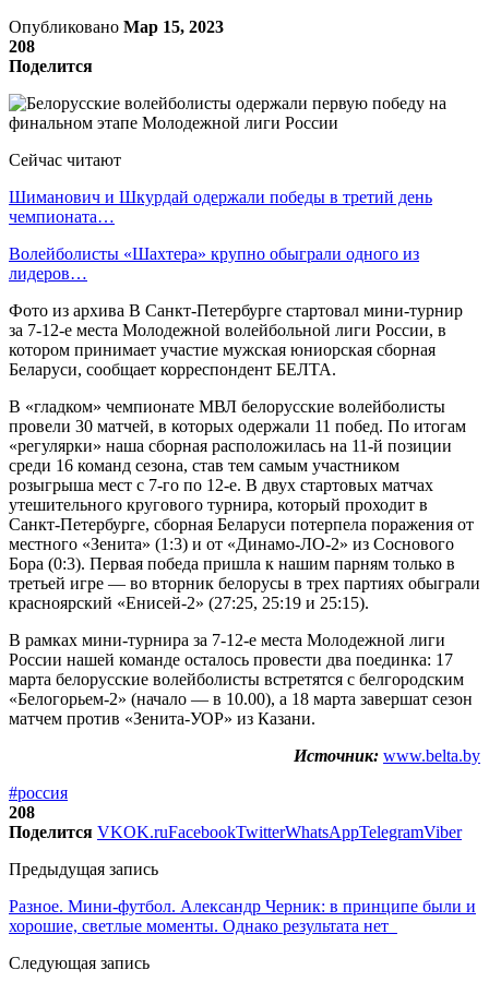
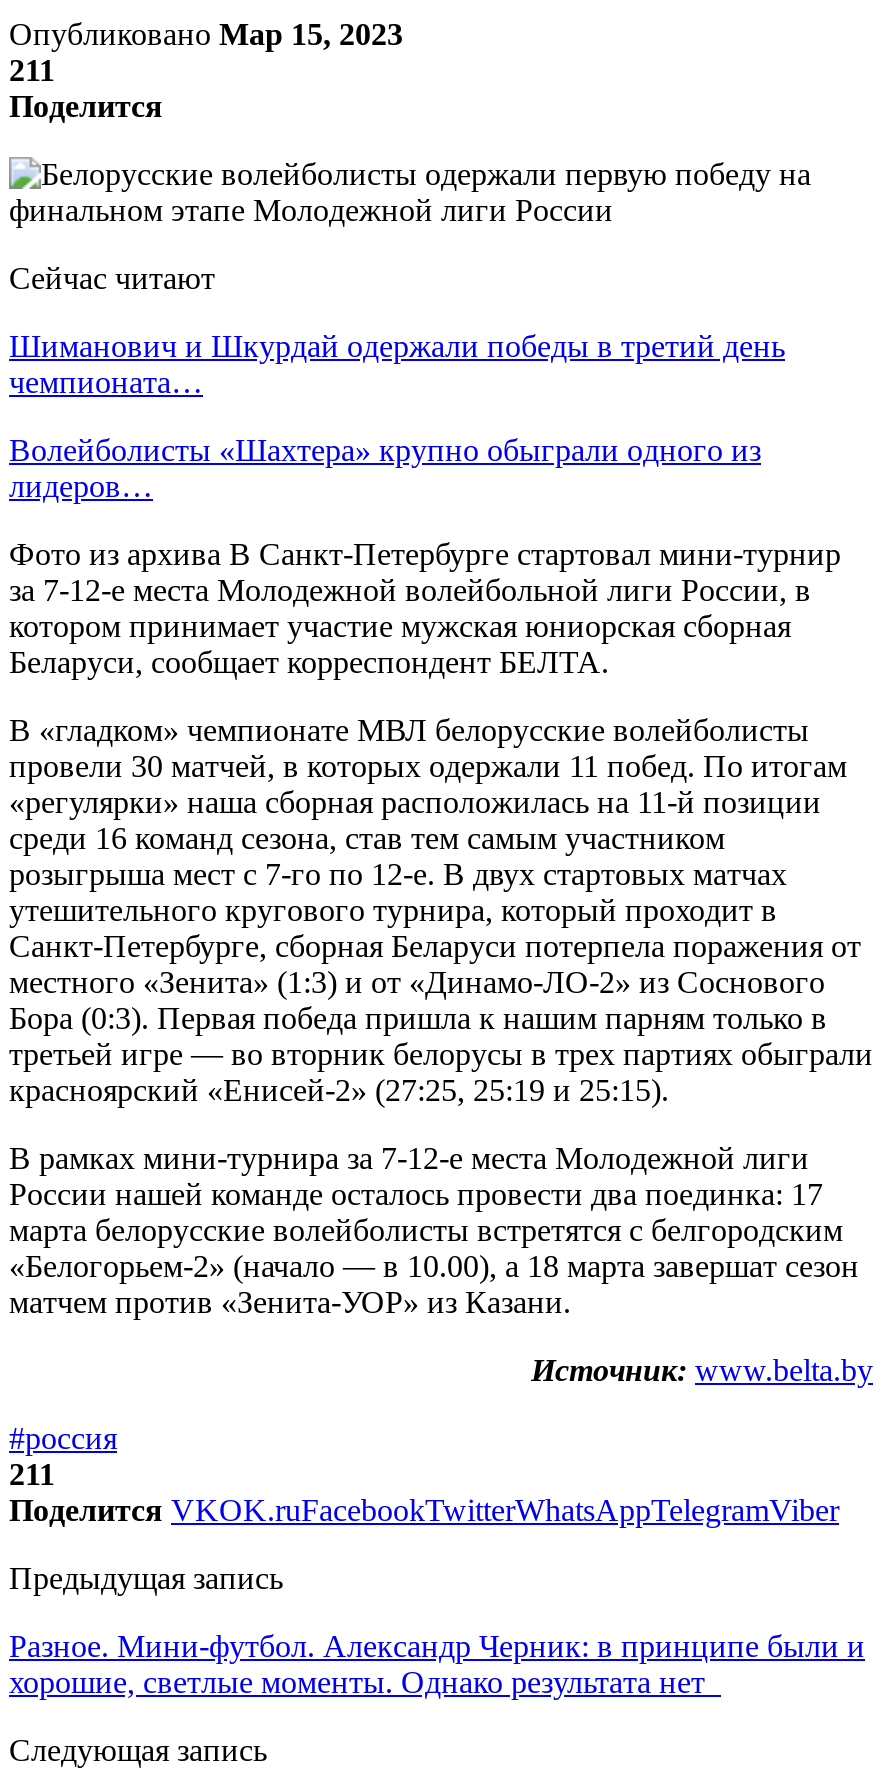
- 208
+ 211

- 208
+ 211
